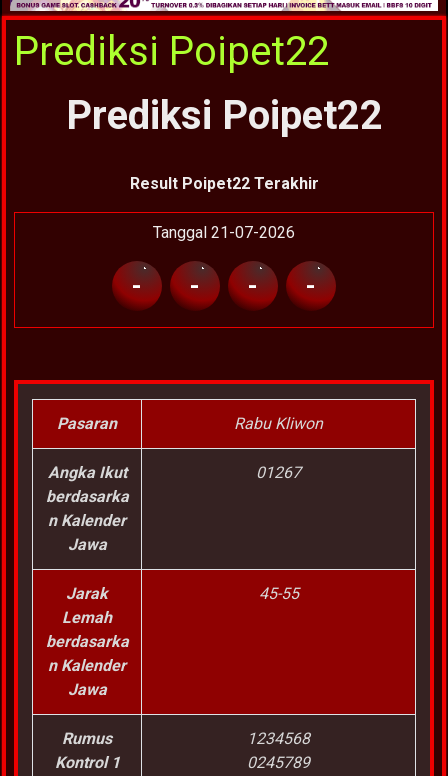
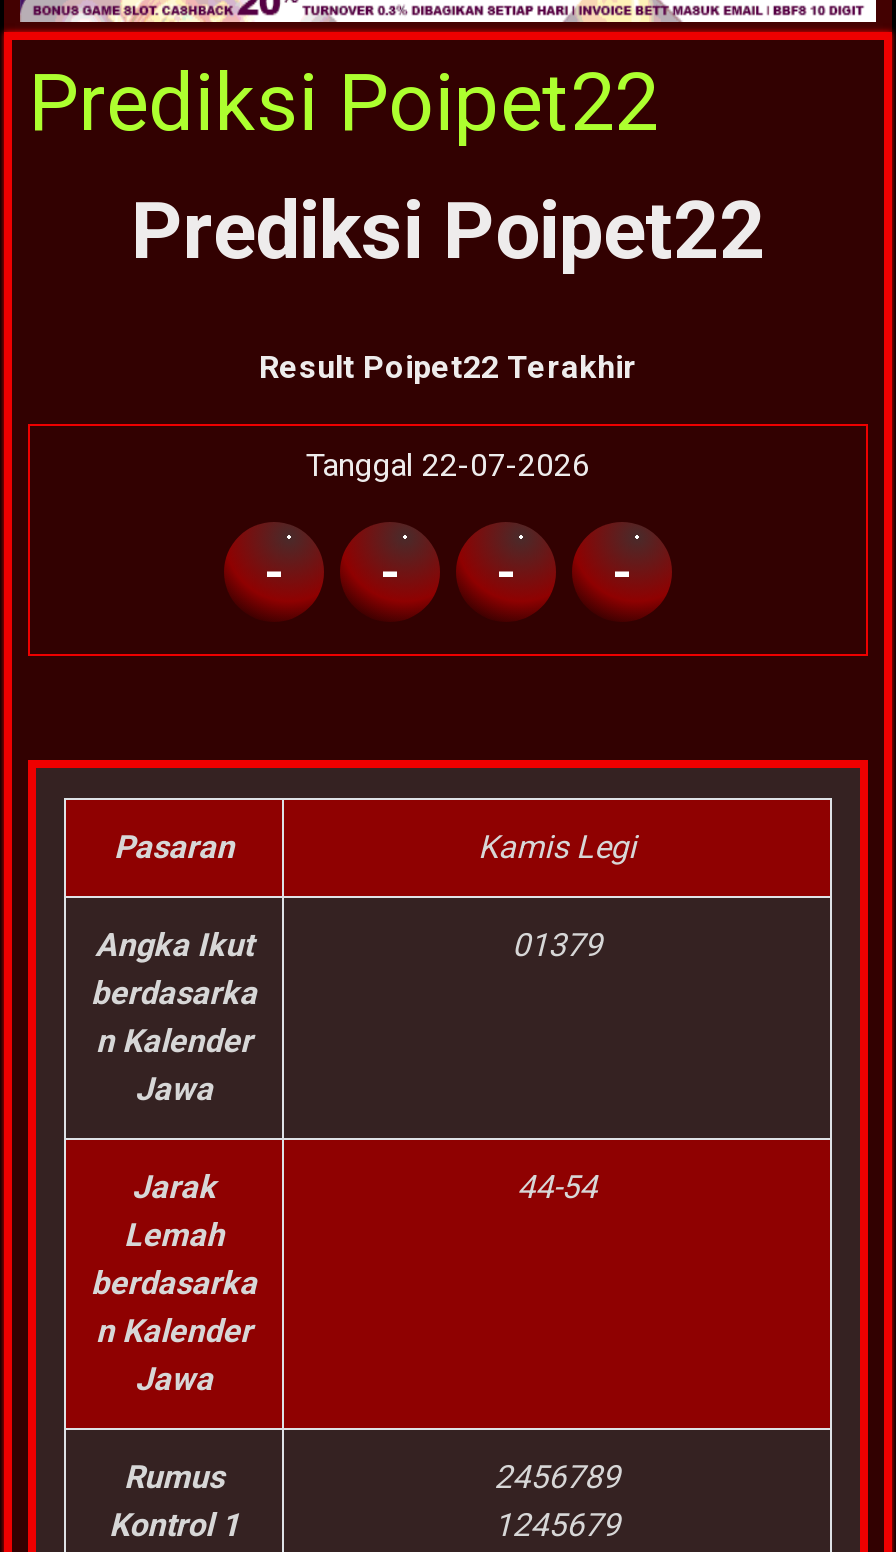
- Tanggal 21-07-2026
+ Tanggal 22-07-2026

- Rabu Kliwon
+ Kamis Legi

- 01267
+ 01379

- 45-55
+ 44-54

- 1234568
+ 2456789

- 0245789
+ 1245679
